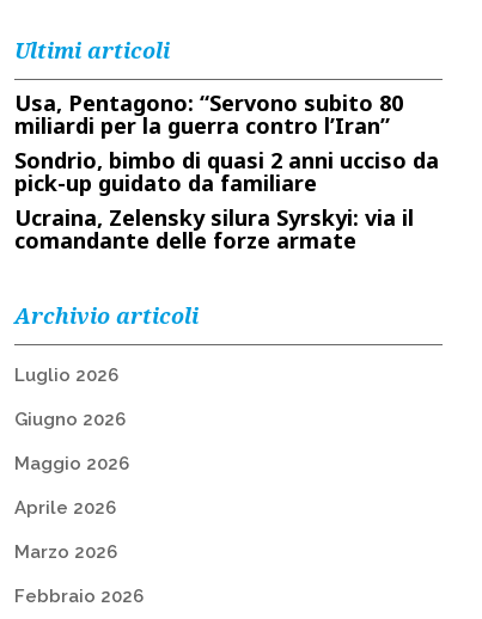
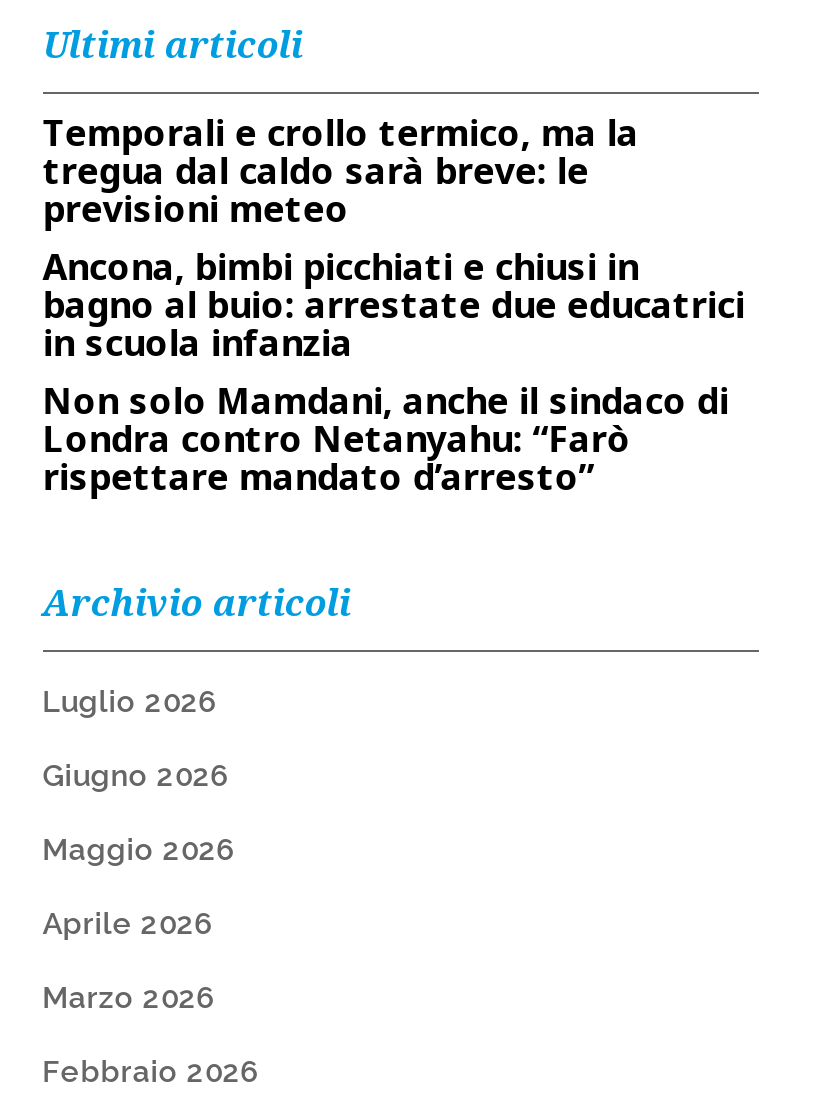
- Usa, Pentagono: “Servono subito 80
- miliardi per la guerra contro l’Iran”
- Sondrio, bimbo di quasi 2 anni ucciso da
- pick-up guidato da familiare
- Ucraina, Zelensky silura Syrskyi: via il
- comandante delle forze armate
+ Temporali e crollo termico, ma la
+ tregua dal caldo sarà breve: le
+ previsioni meteo
+ Ancona, bimbi picchiati e chiusi in
+ bagno al buio: arrestate due educatrici
+ in scuola infanzia
+ Non solo Mamdani, anche il sindaco di
+ Londra contro Netanyahu: “Farò
+ rispettare mandato d’arresto”
